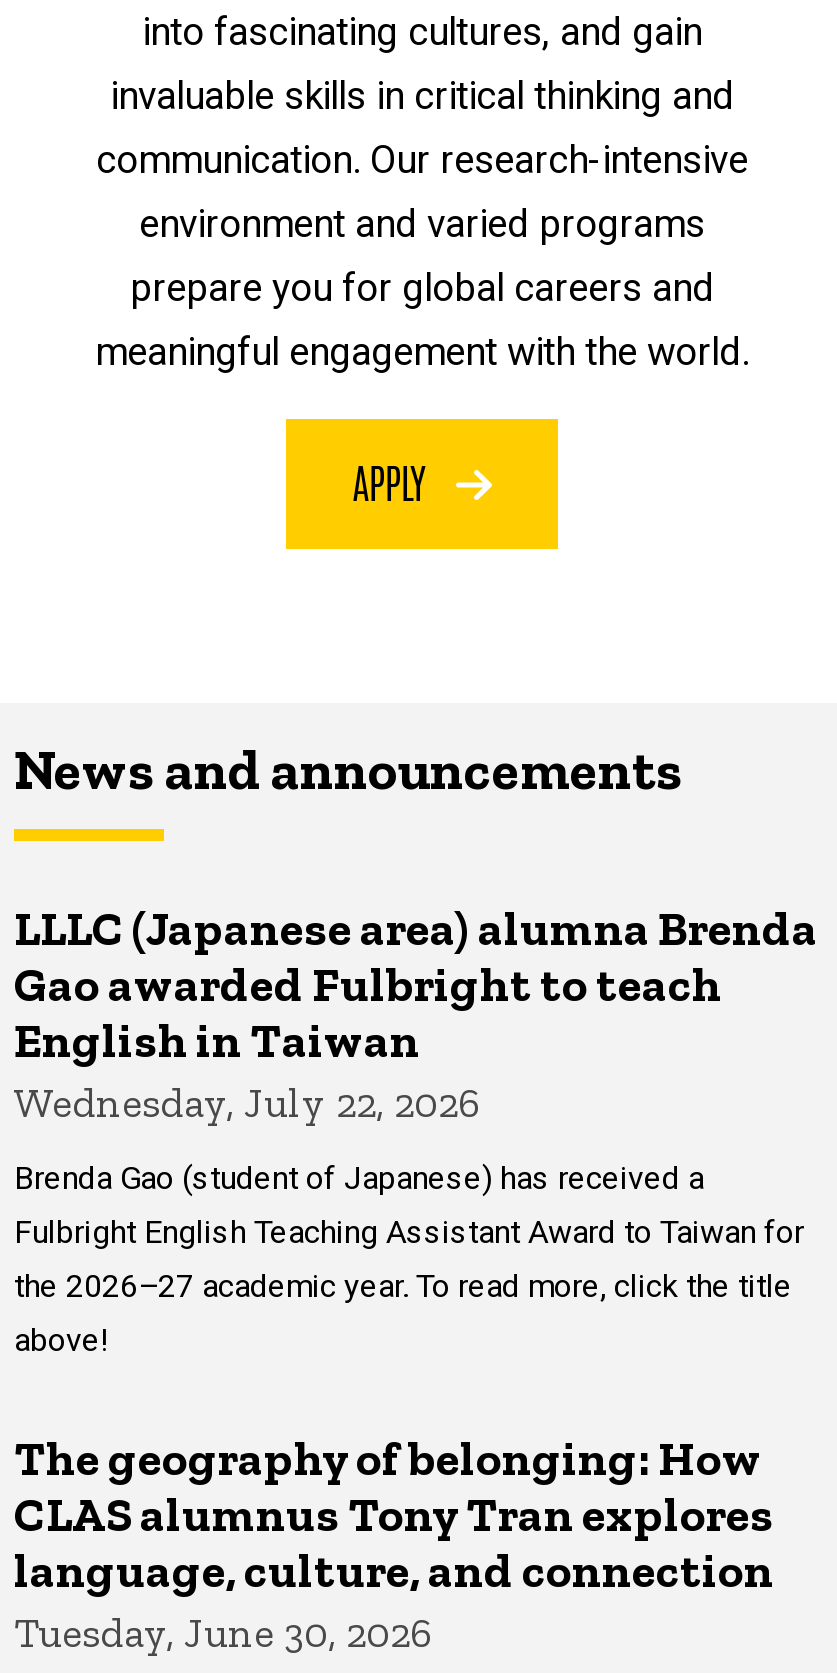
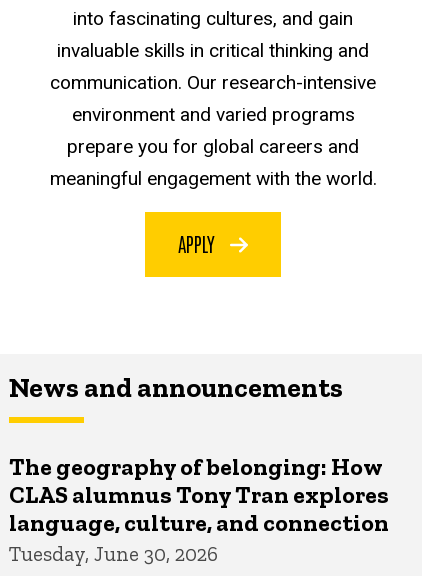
- LLLC (Japanese area) alumna Brenda
- Gao awarded Fulbright to teach
- English in Taiwan
- Wednesday, July 22, 2026
- Brenda Gao (student of Japanese) has received a
- Fulbright English Teaching Assistant Award to Taiwan for
- the 2026–27 academic year. To read more, click the title
- above!
